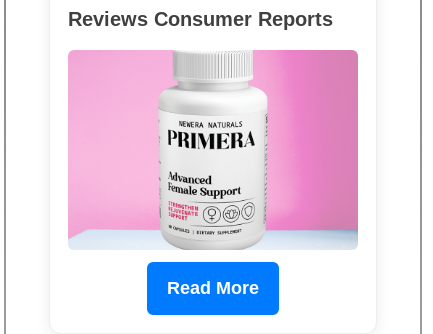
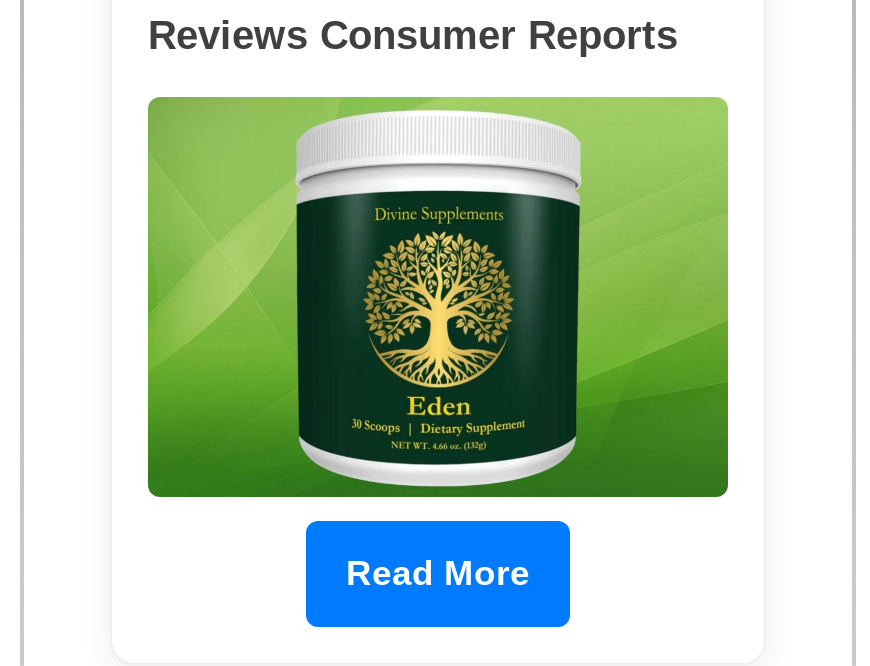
- [image]
+ [image]
